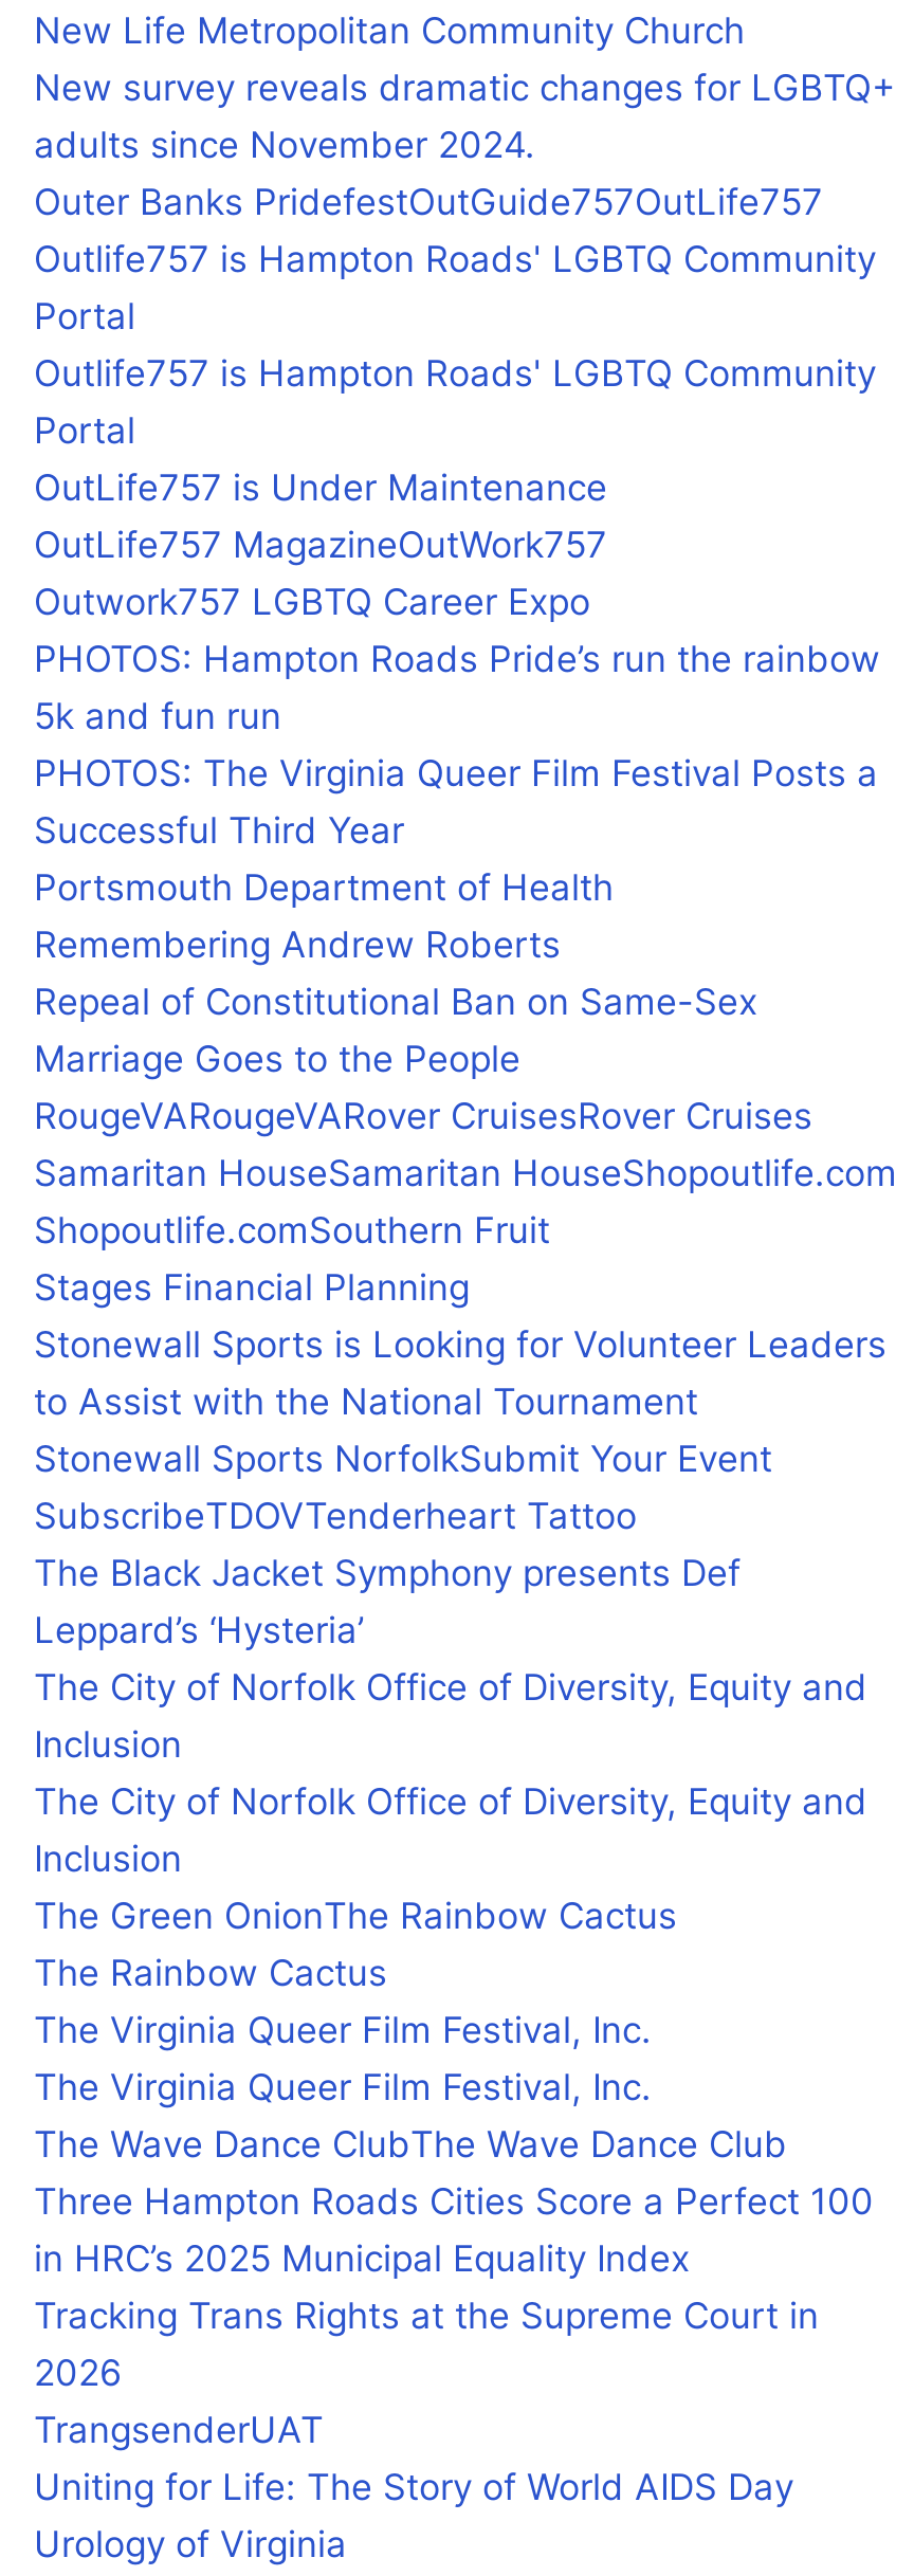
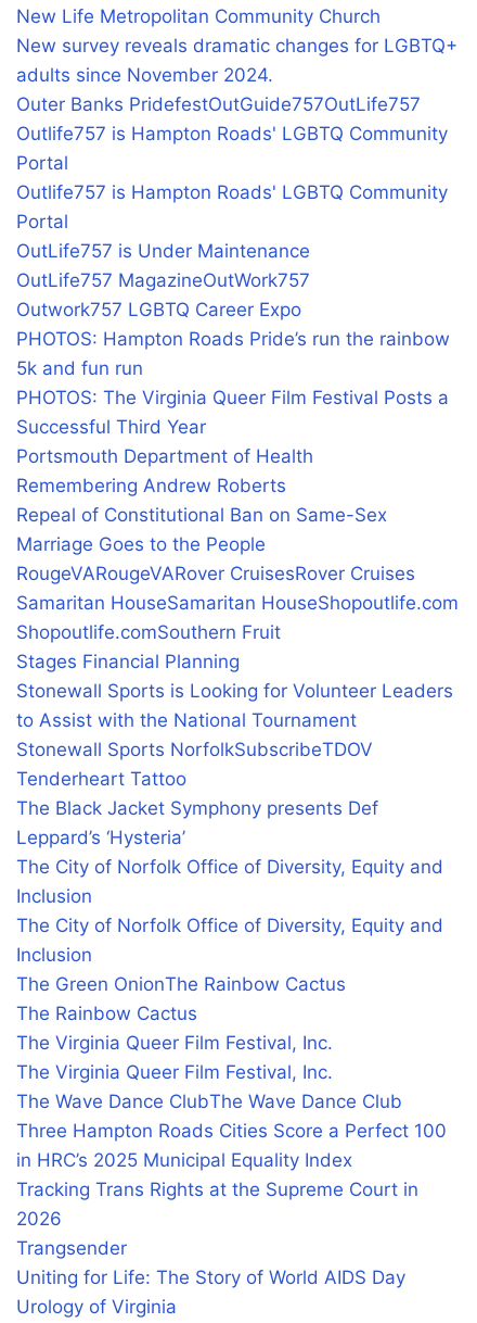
- Stonewall Sports NorfolkSubmit Your Event
- SubscribeTDOVTenderheart Tattoo
+ Stonewall Sports NorfolkSubscribeTDOV
+ Tenderheart Tattoo

- TrangsenderUAT
+ Trangsender
